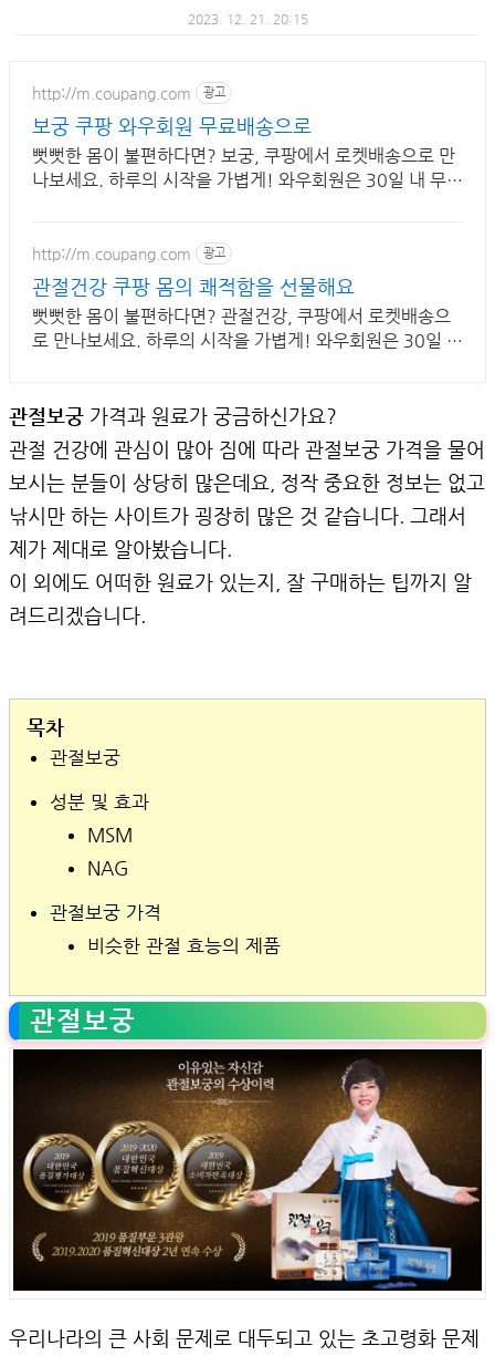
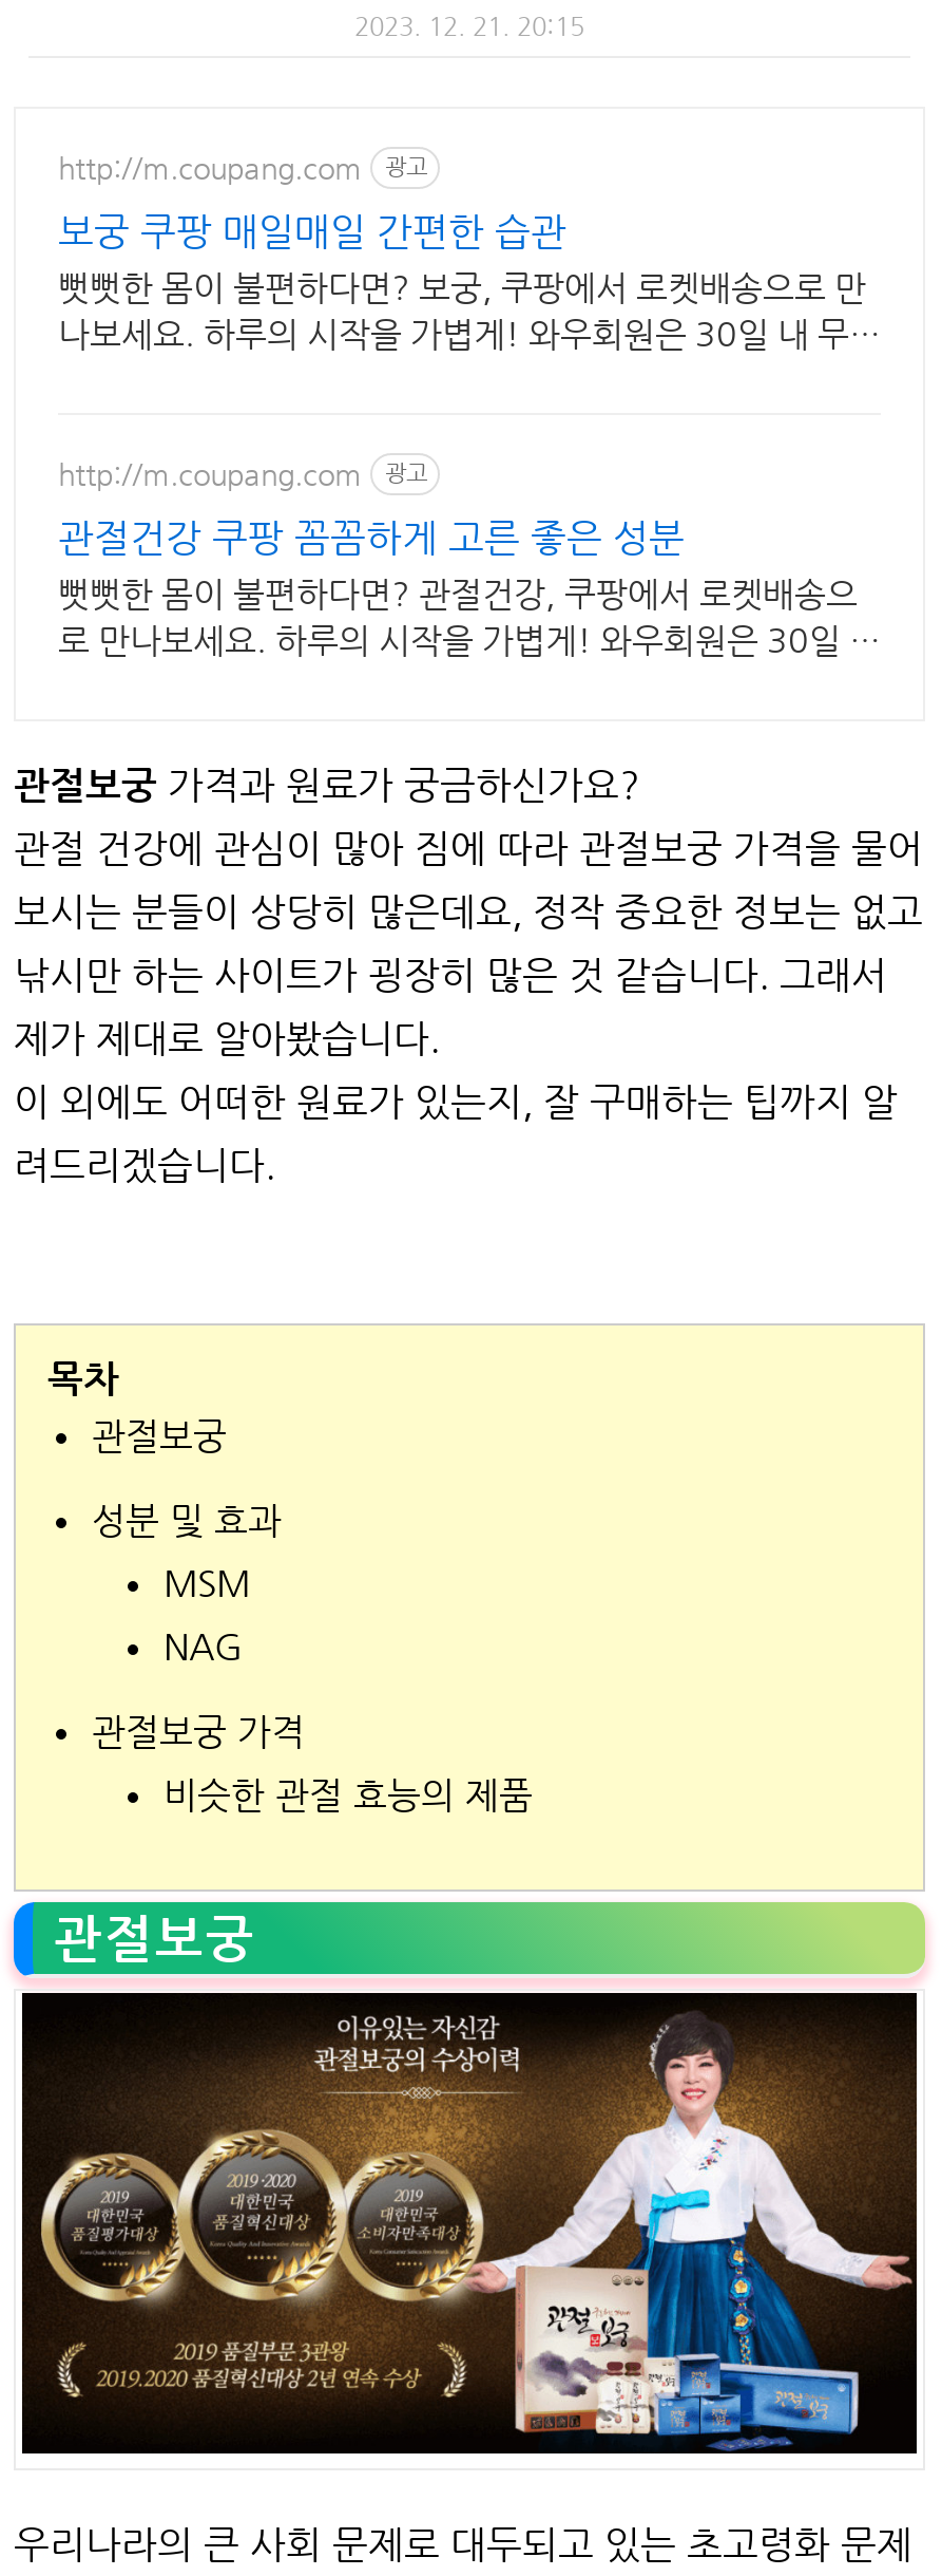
- 보궁 쿠팡 와우회원 무료배송으로
+ 보궁 쿠팡 매일매일 간편한 습관

- 관절건강 쿠팡 몸의 쾌적함을 선물해요
+ 관절건강 쿠팡 꼼꼼하게 고른 좋은 성분
